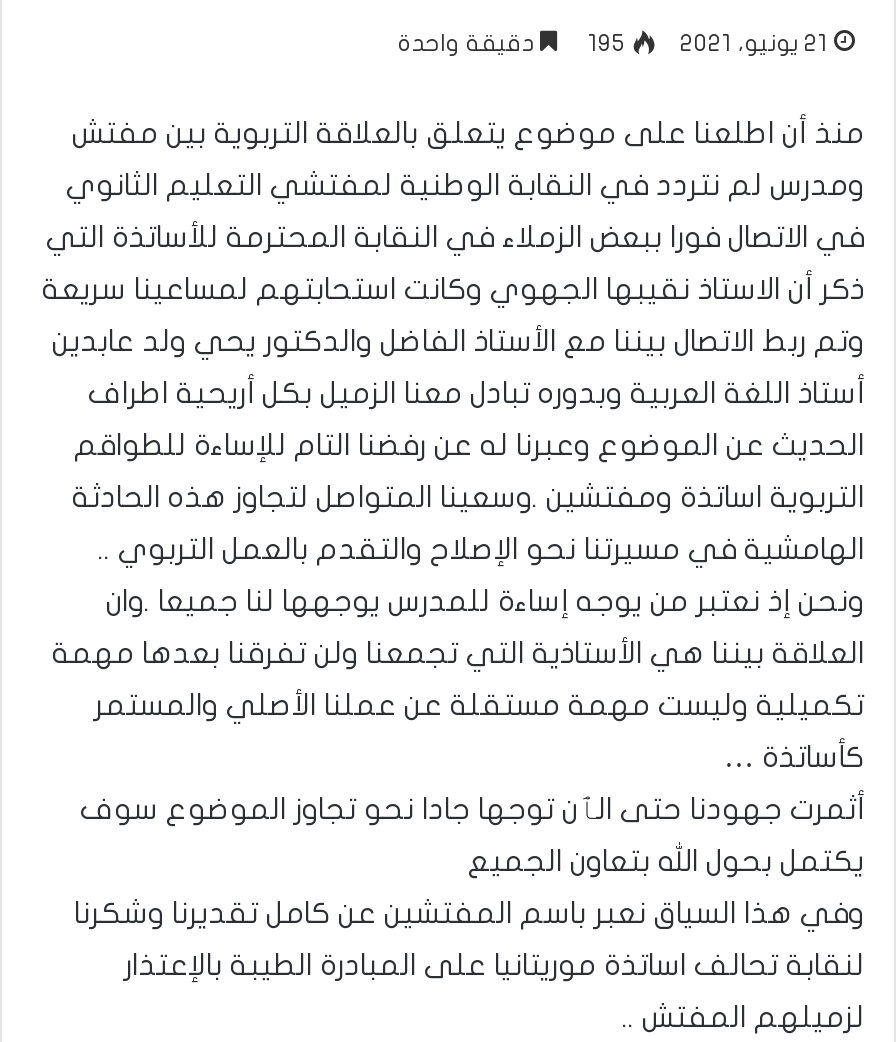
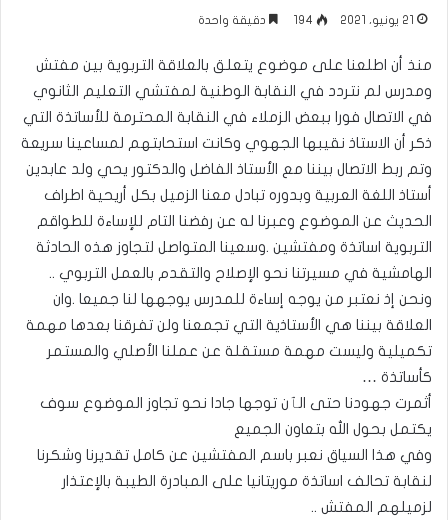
- 195 دقيقة واحدة
+ 194 دقيقة واحدة
